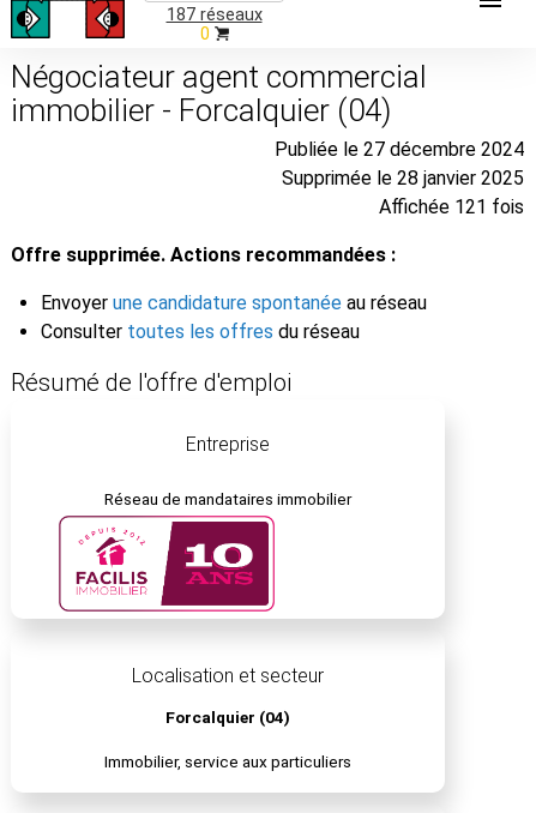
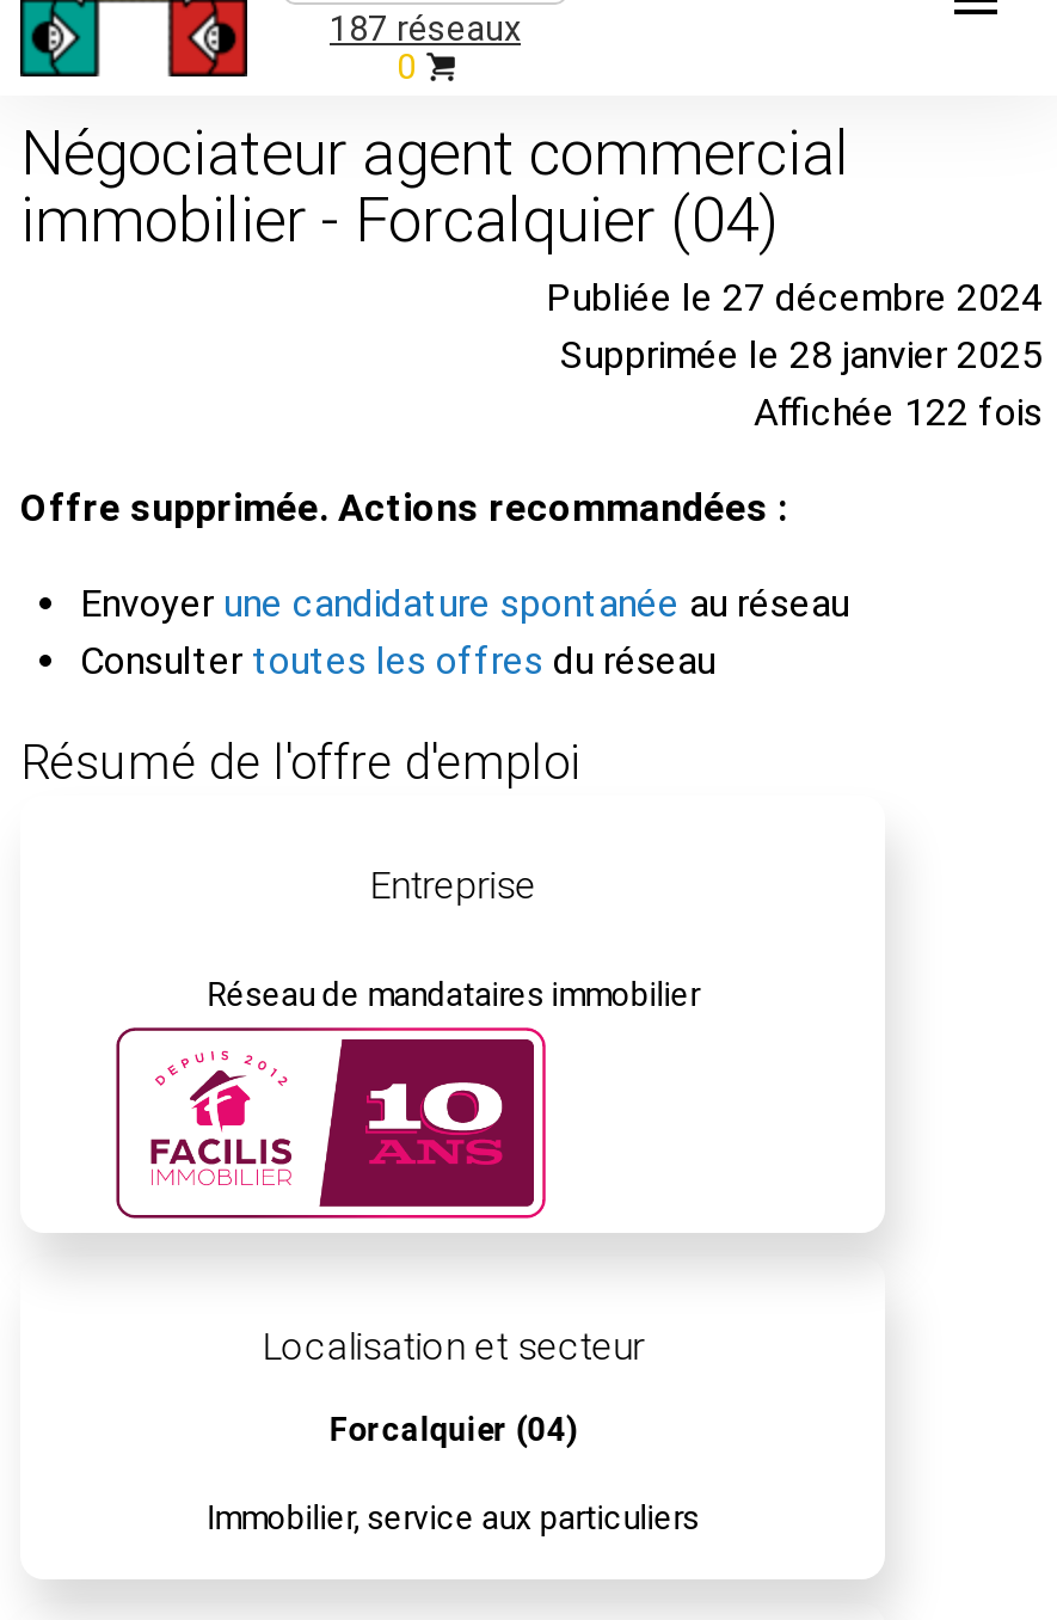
- Affichée 121 fois
+ Affichée 122 fois
